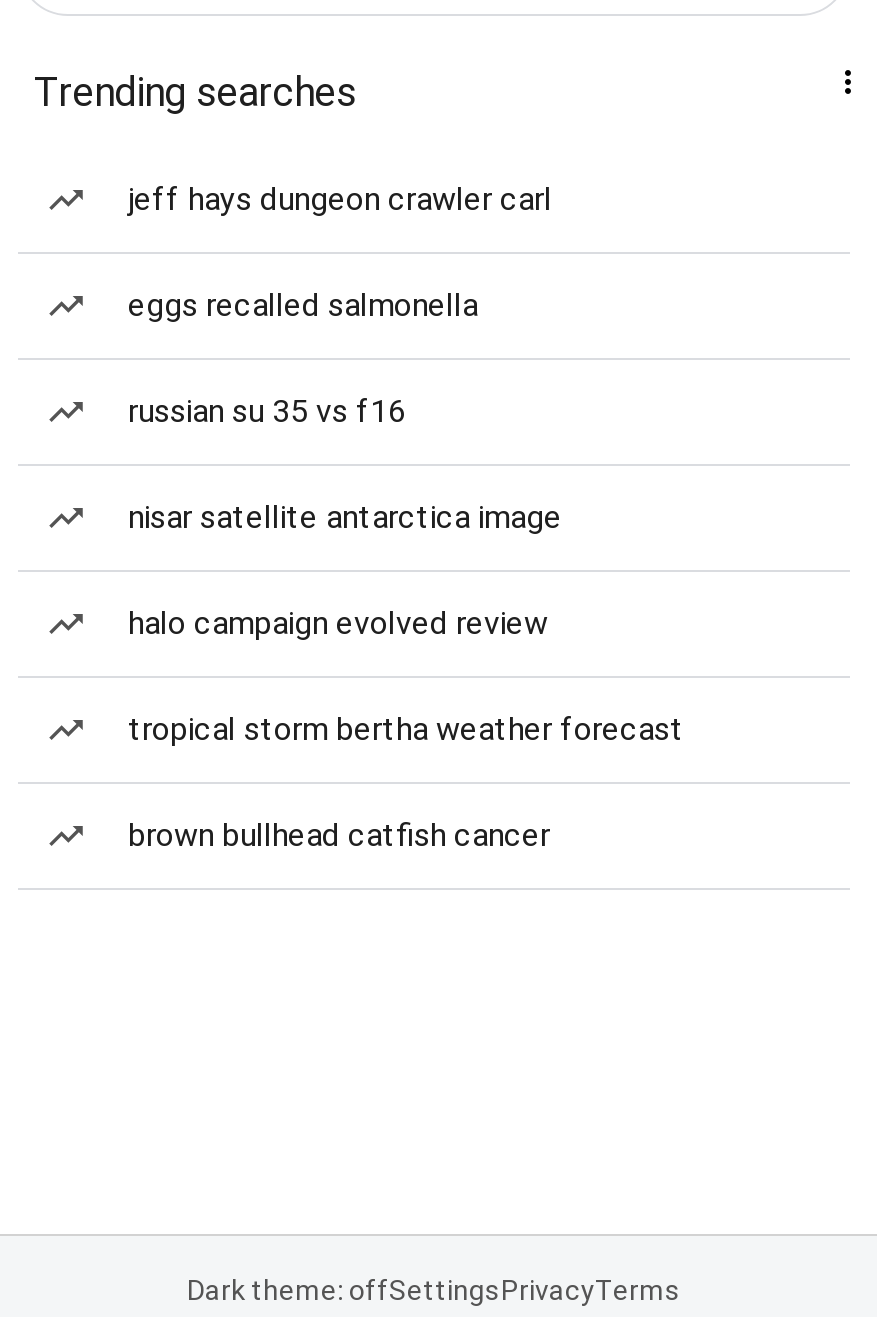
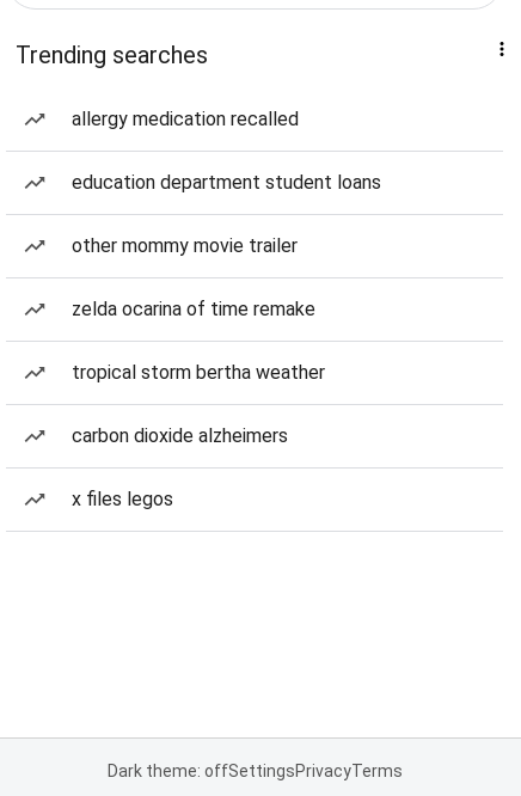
- jeff hays dungeon crawler carl
+ allergy medication recalled

- eggs recalled salmonella
+ education department student loans

- russian su 35 vs f16
+ other mommy movie trailer

- nisar satellite antarctica image
+ zelda ocarina of time remake

- halo campaign evolved review
+ tropical storm bertha weather

- tropical storm bertha weather forecast
+ carbon dioxide alzheimers

- brown bullhead catfish cancer
+ x files legos
